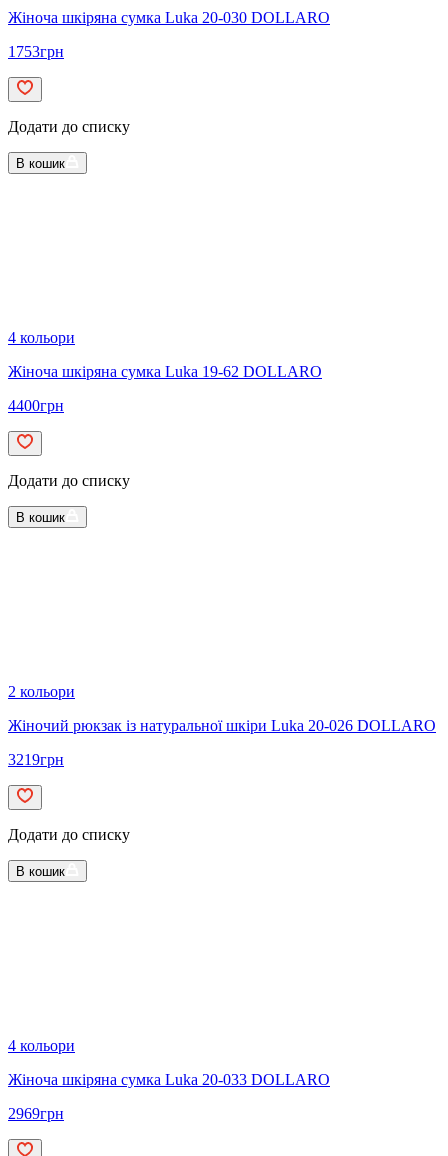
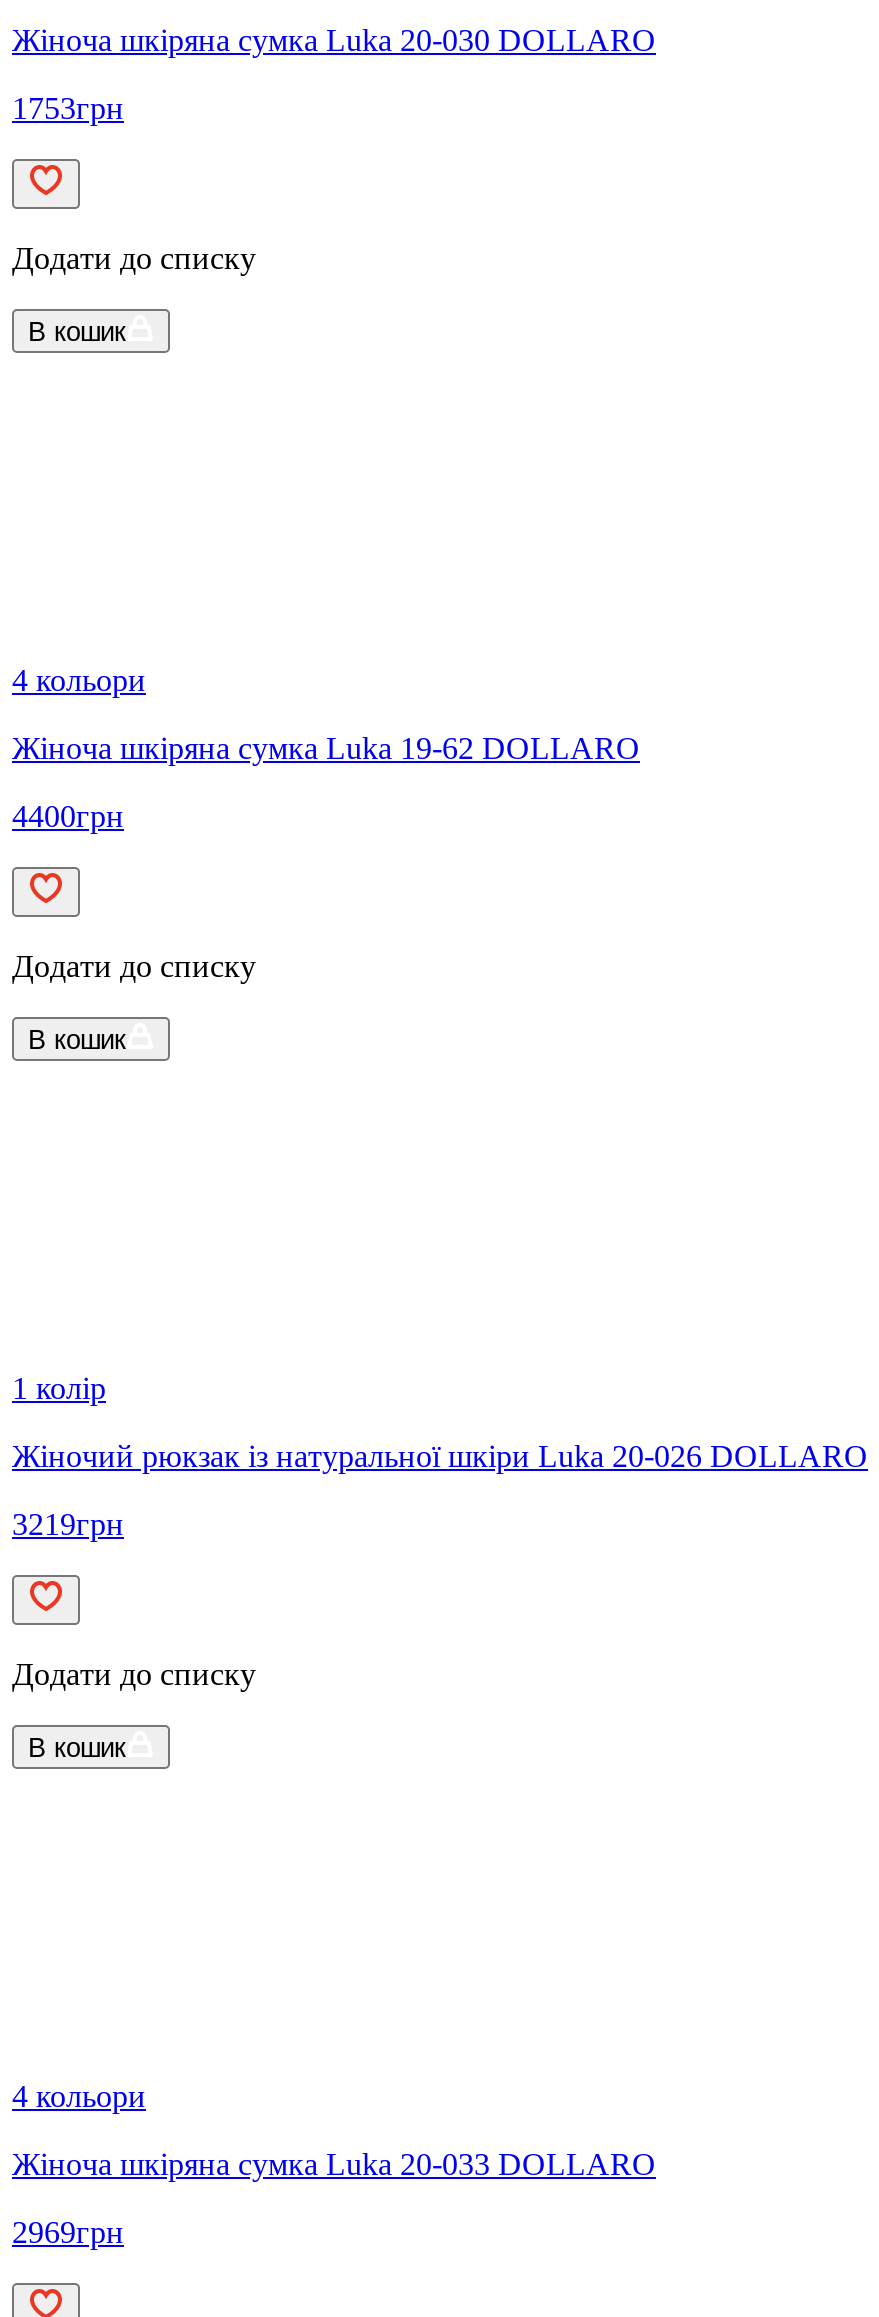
- 2 кольори
+ 1 колір
